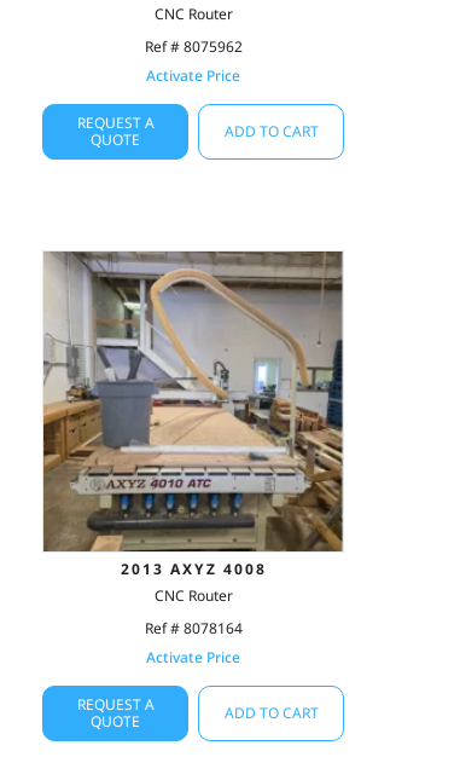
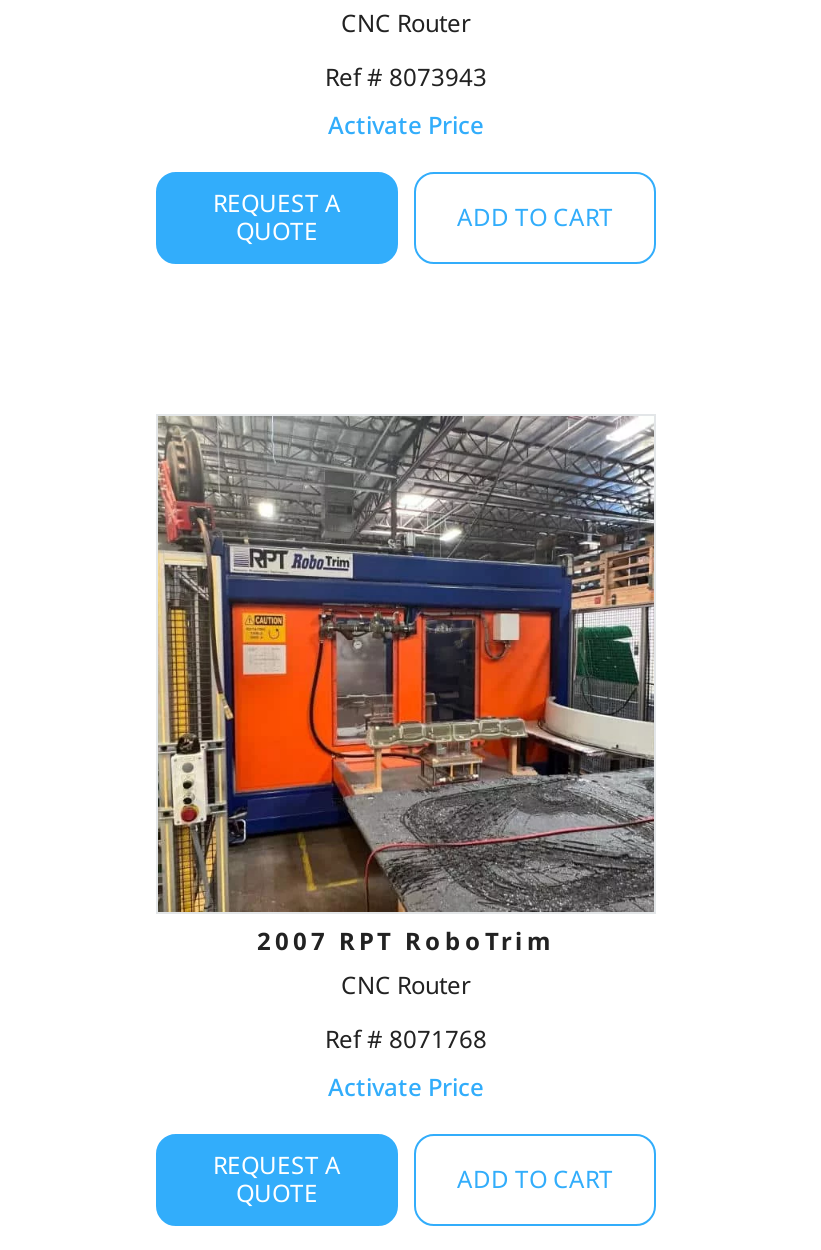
- Ref # 8075962
+ Ref # 8073943

- [image]
- 2013 AXYZ 4008
+ [image]
+ 2007 RPT RoboTrim

- Ref # 8078164
+ Ref # 8071768
